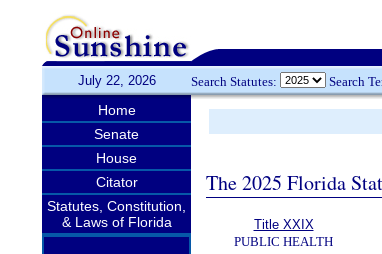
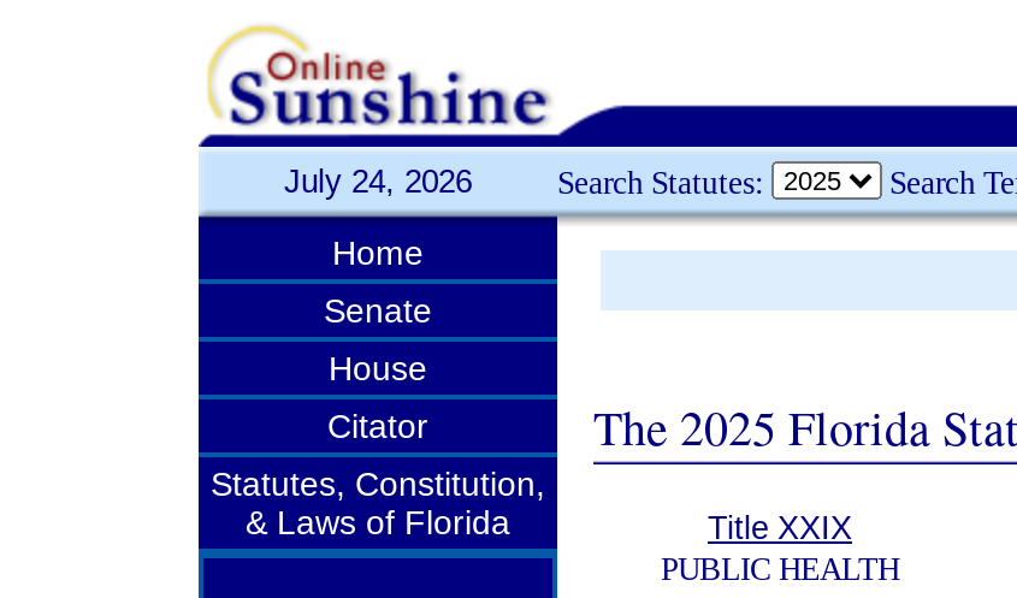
- July 22, 2026
+ July 24, 2026
